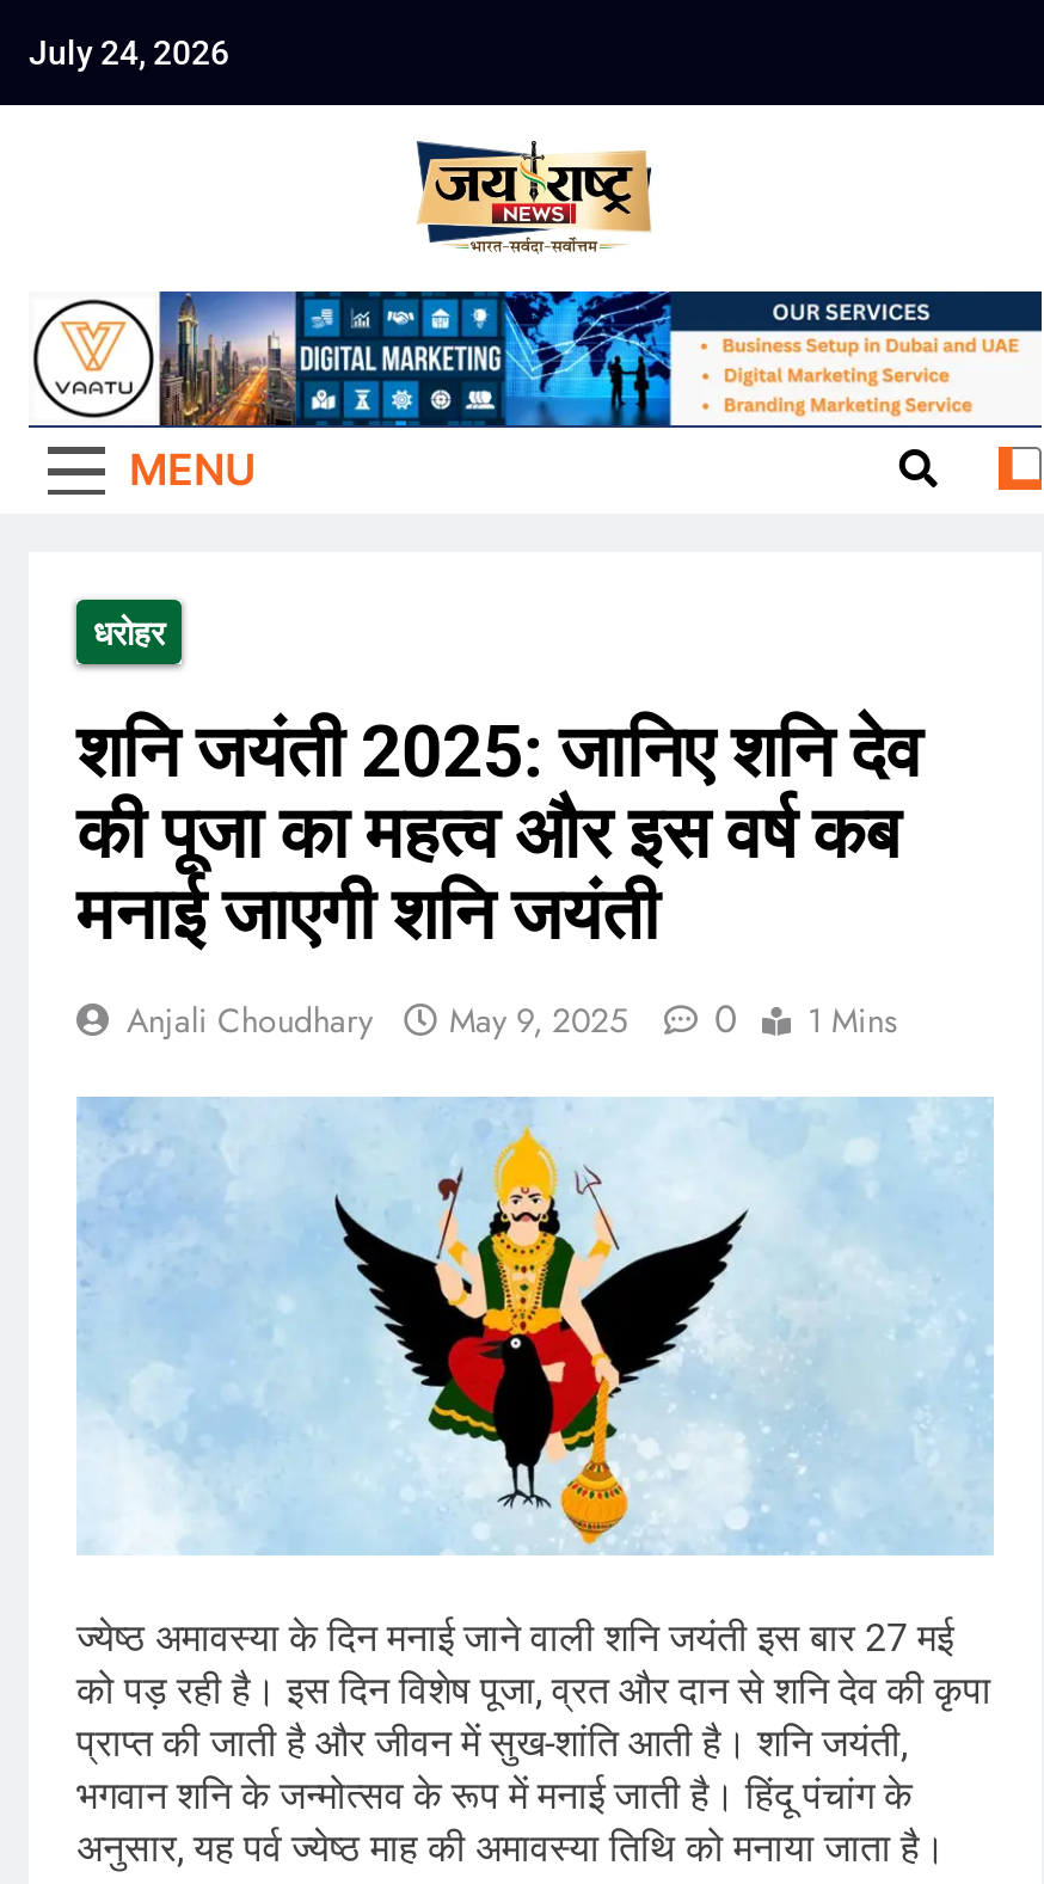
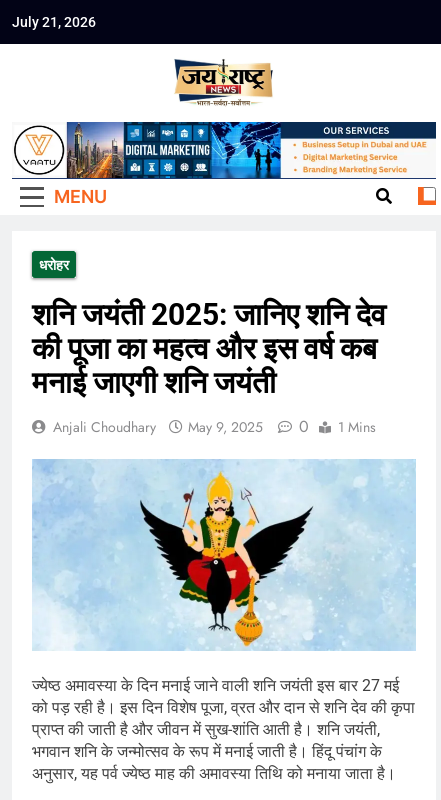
- July 24, 2026
+ July 21, 2026
